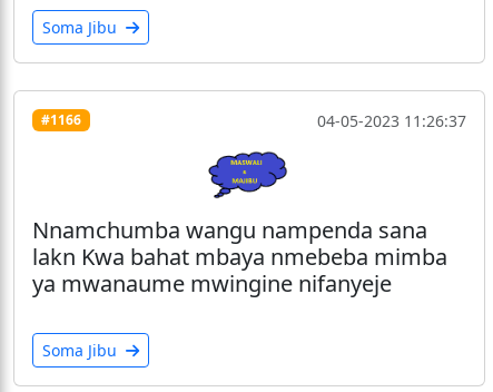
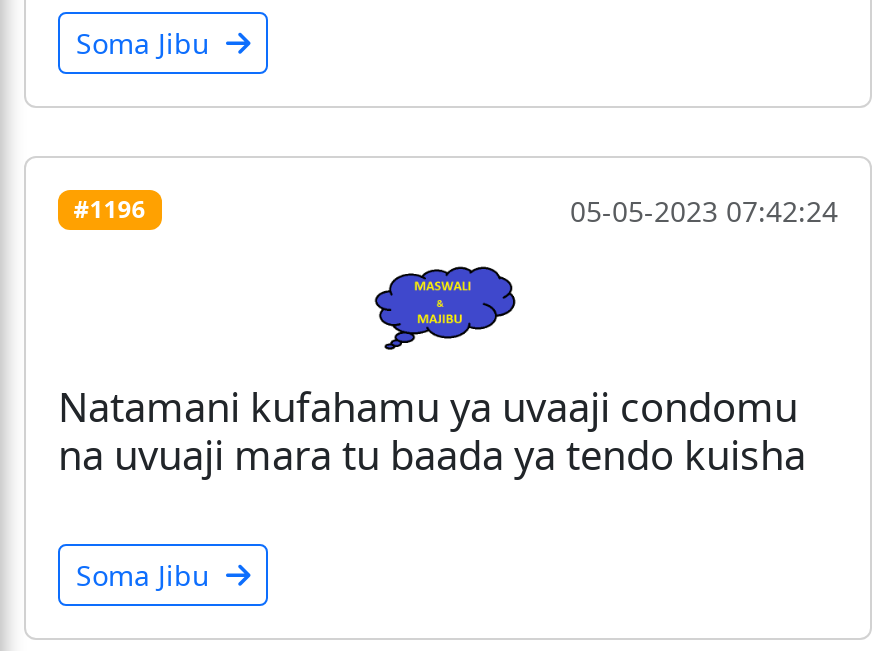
- #1166
- 04-05-2023 11:26:37
+ #1196
+ 05-05-2023 07:42:24

- Nnamchumba wangu nampenda sana
- lakn Kwa bahat mbaya nmebeba mimba
- ya mwanaume mwingine nifanyeje
+ Natamani kufahamu ya uvaaji condomu
+ na uvuaji mara tu baada ya tendo kuisha
